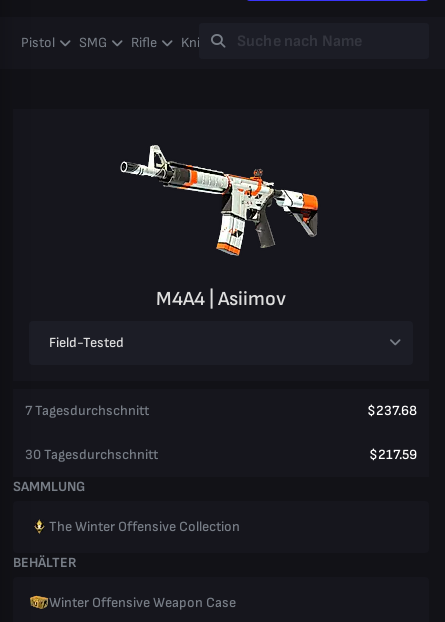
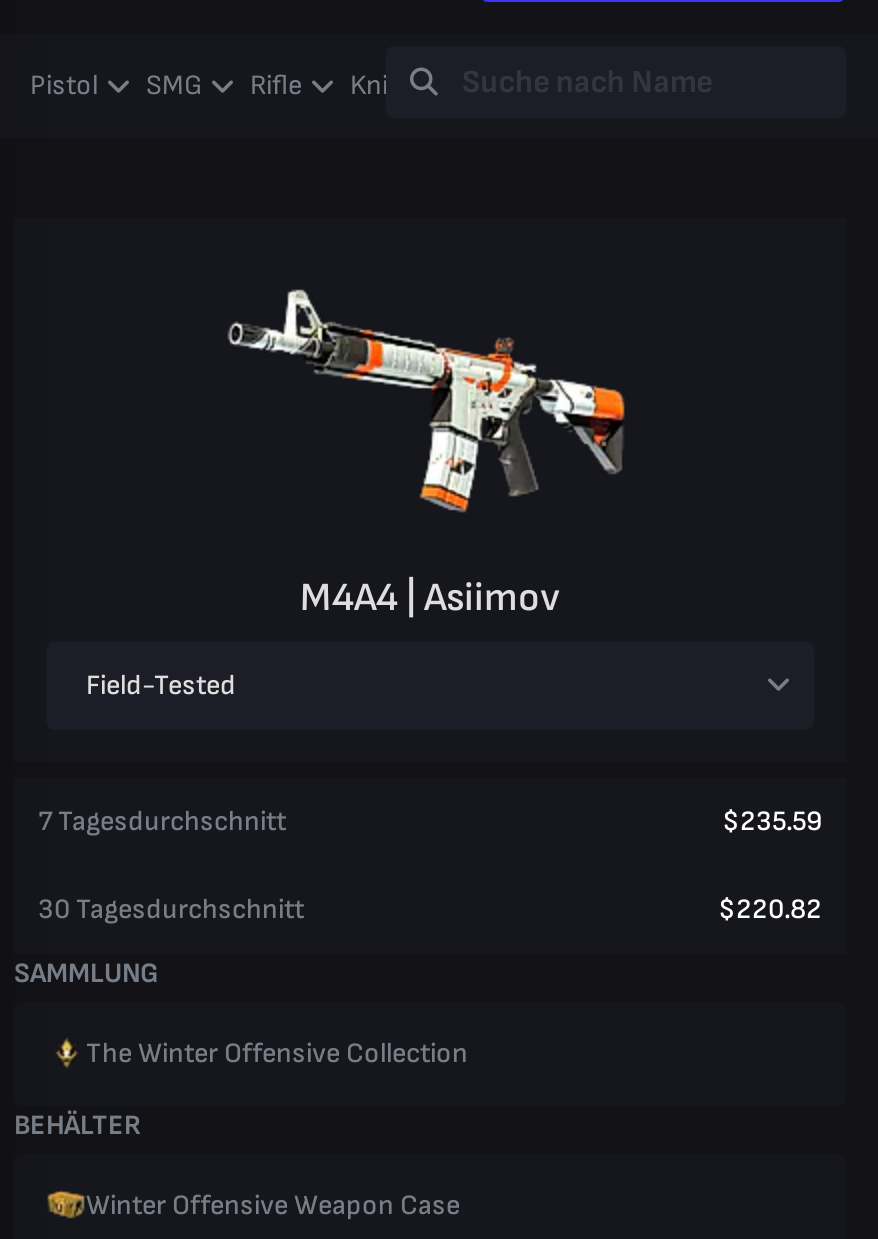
- $237.68
+ $235.59

- $217.59
+ $220.82
